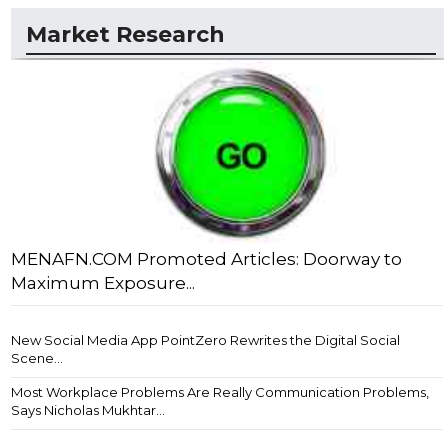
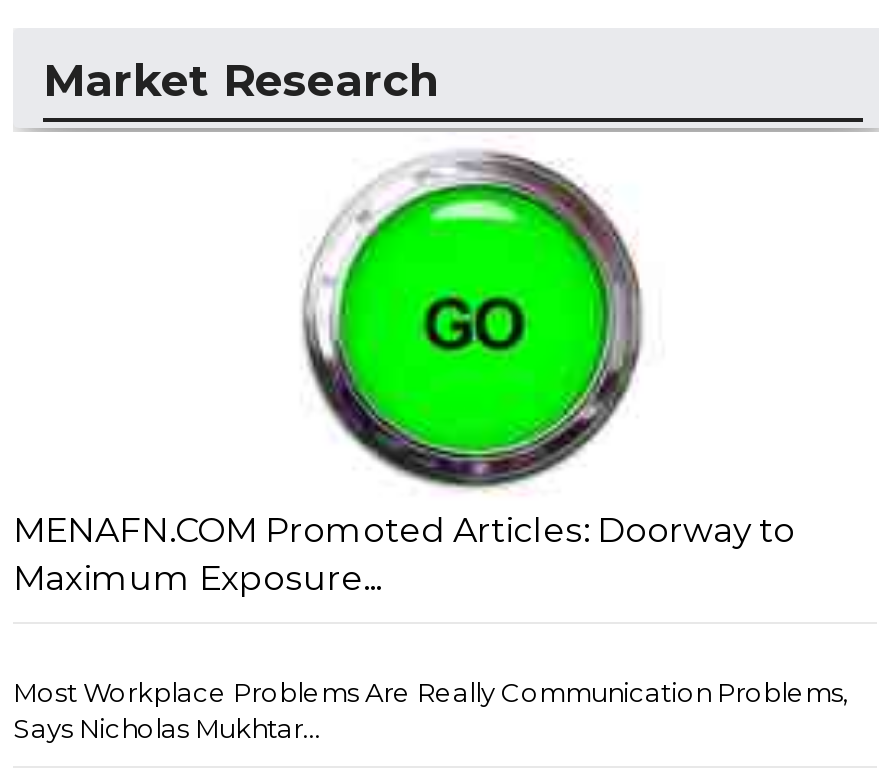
- New Social Media App PointZero Rewrites the Digital Social
- Scene...
